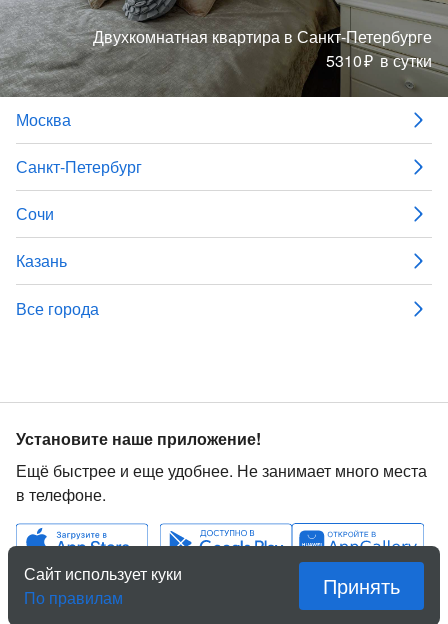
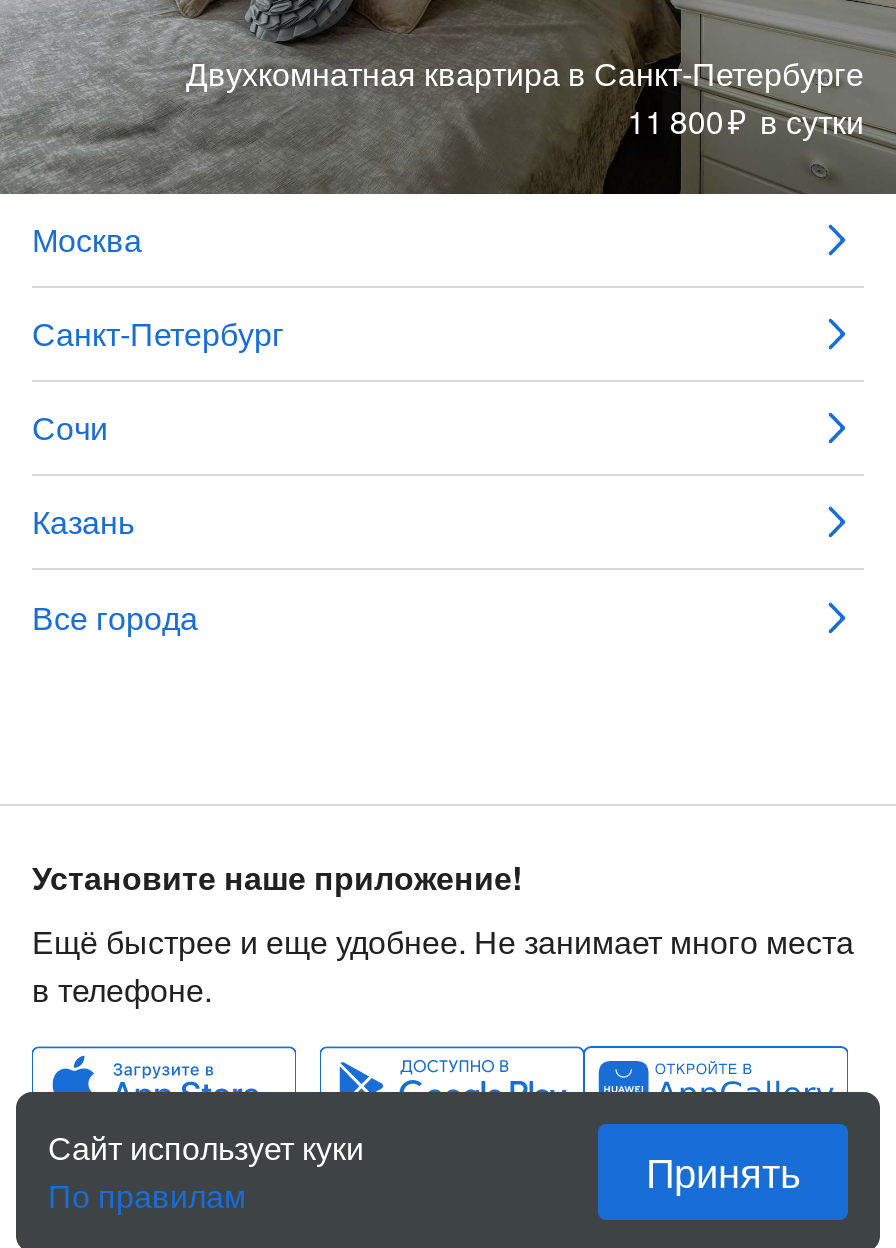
- 5310₽ в сутки
+ 11 800₽ в сутки
